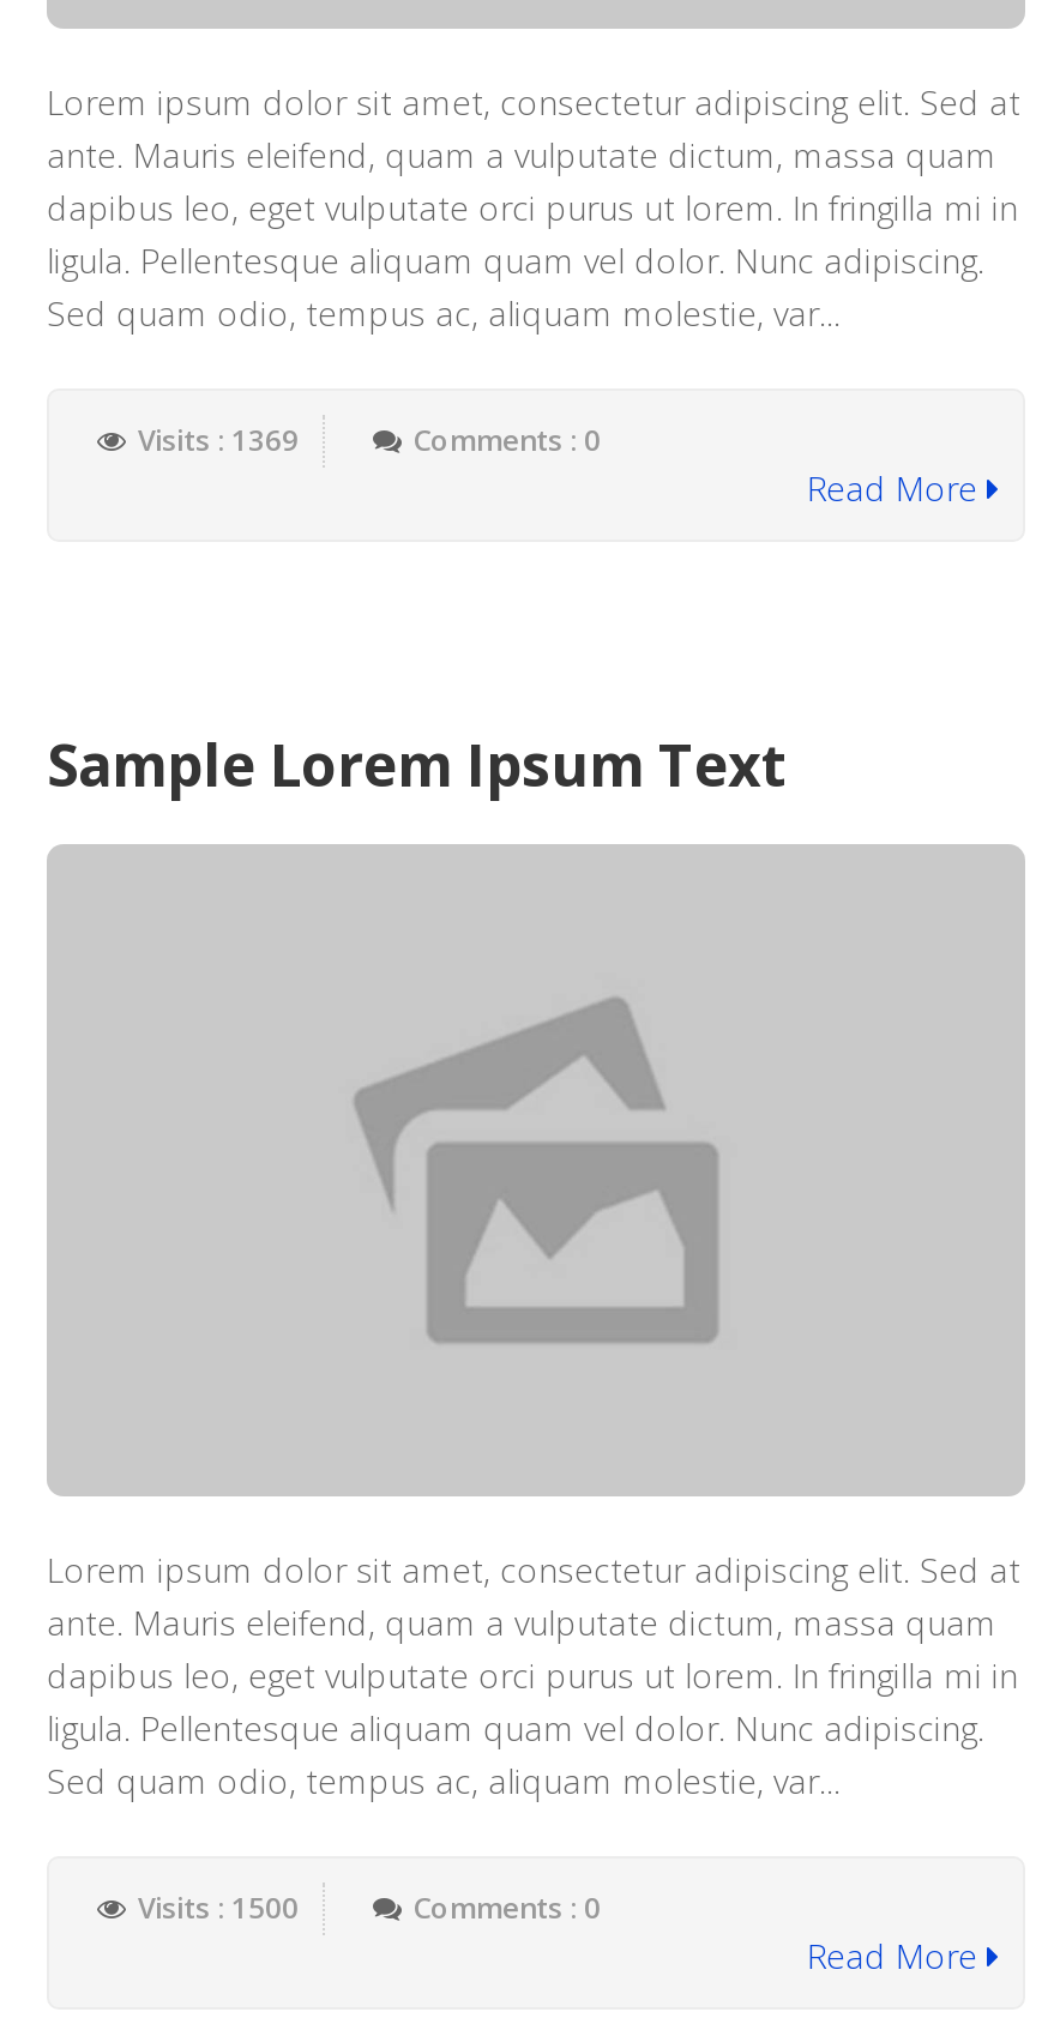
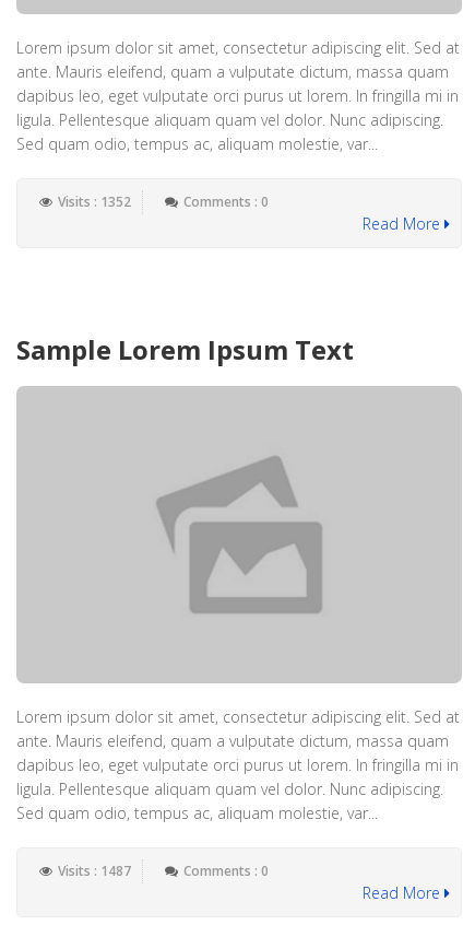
- Visits : 1369
+ Visits : 1352

- Visits : 1500
+ Visits : 1487
